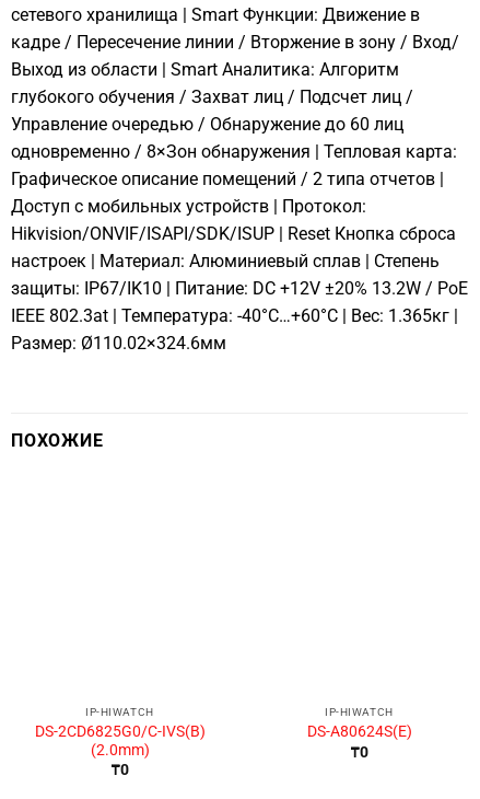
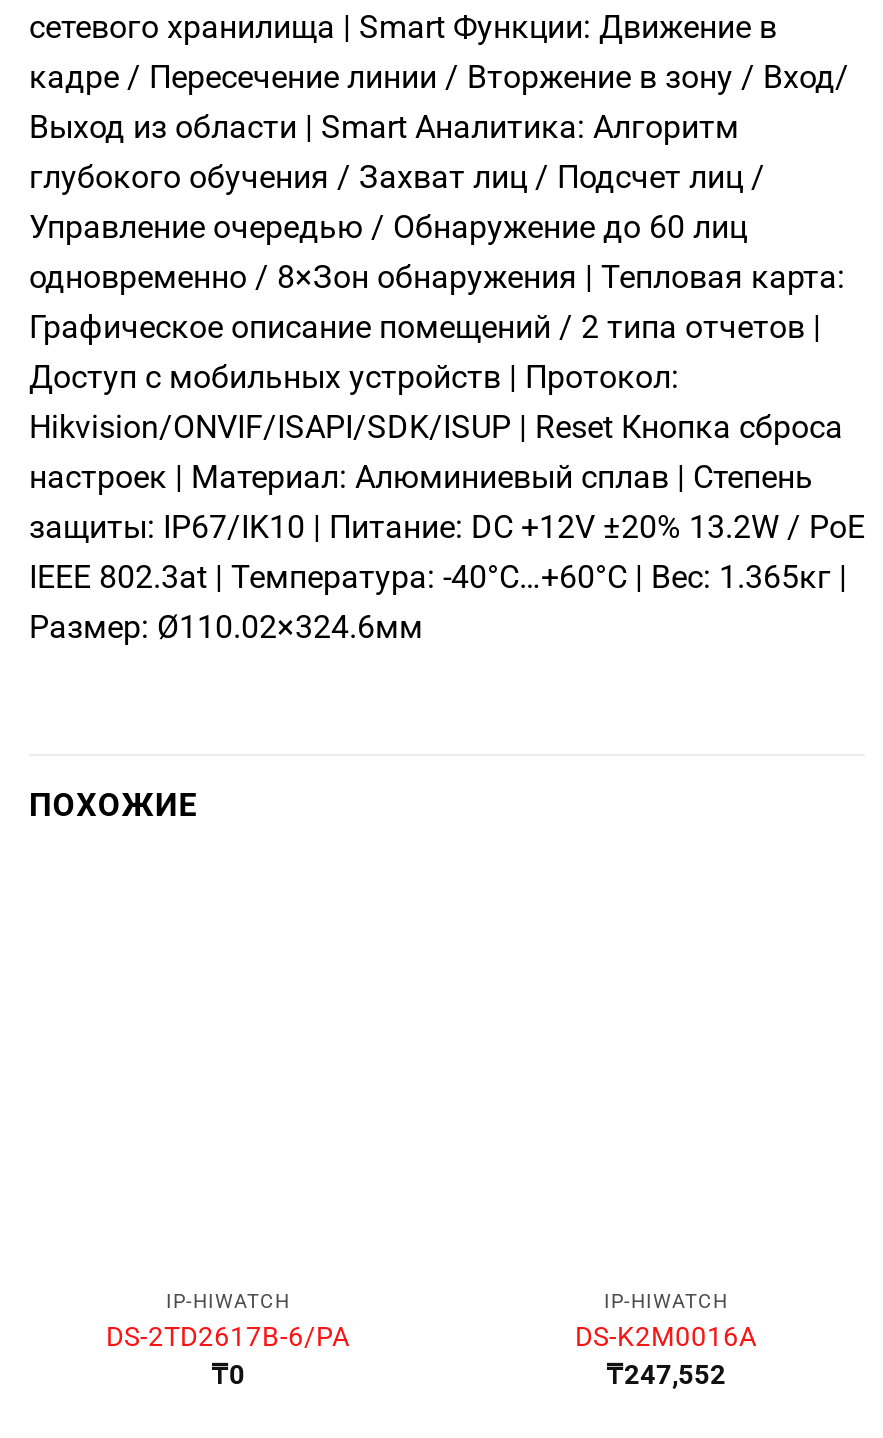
- DS-2CD6825G0/C-IVS(B)
- (2.0mm)
+ DS-2TD2617B-6/PA

- DS-A80624S(E)
- ₸0
+ DS-K2M0016A
+ ₸247,552
